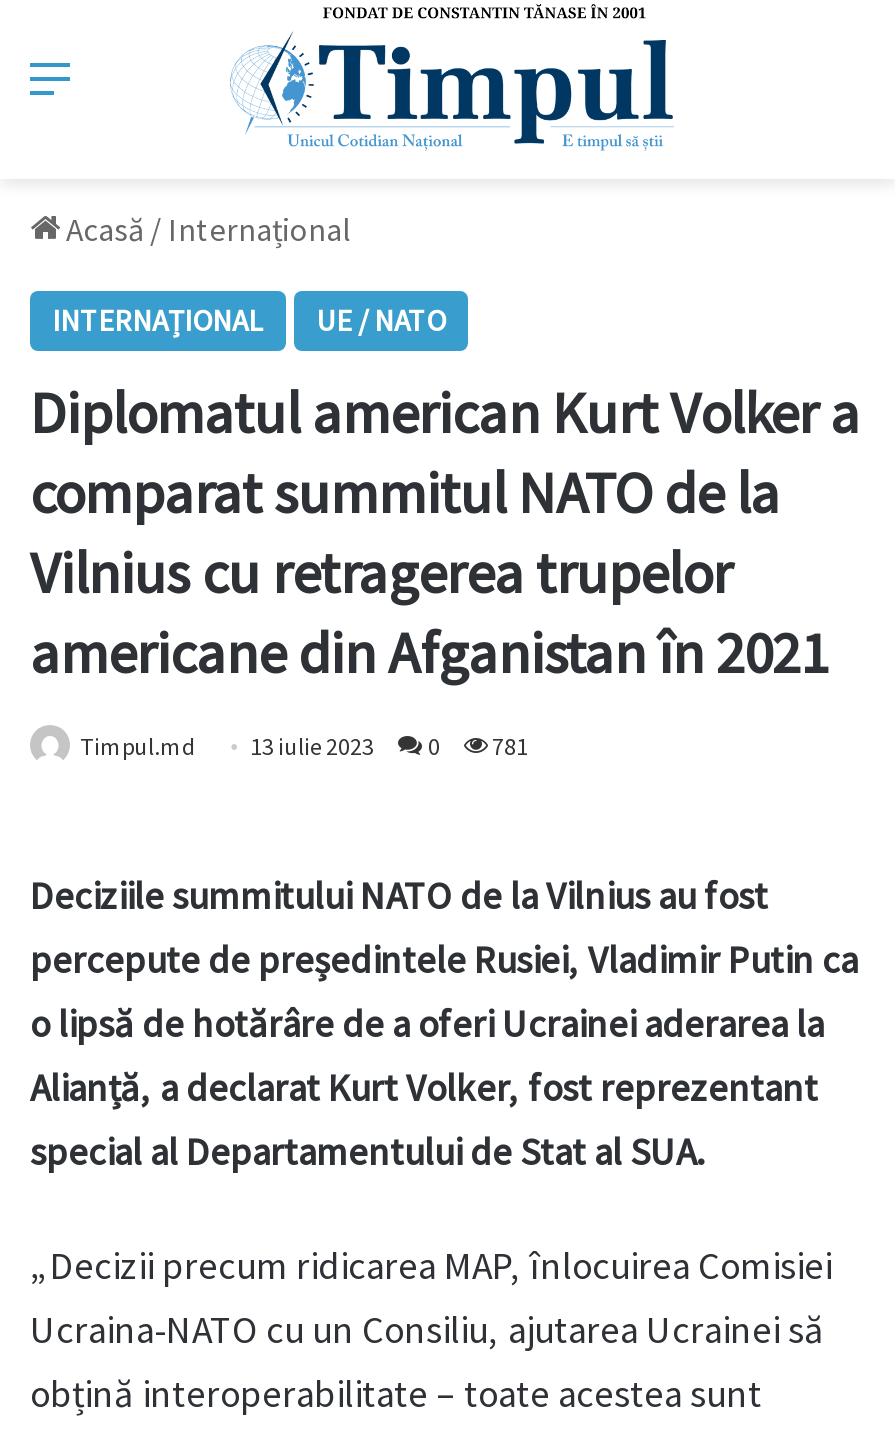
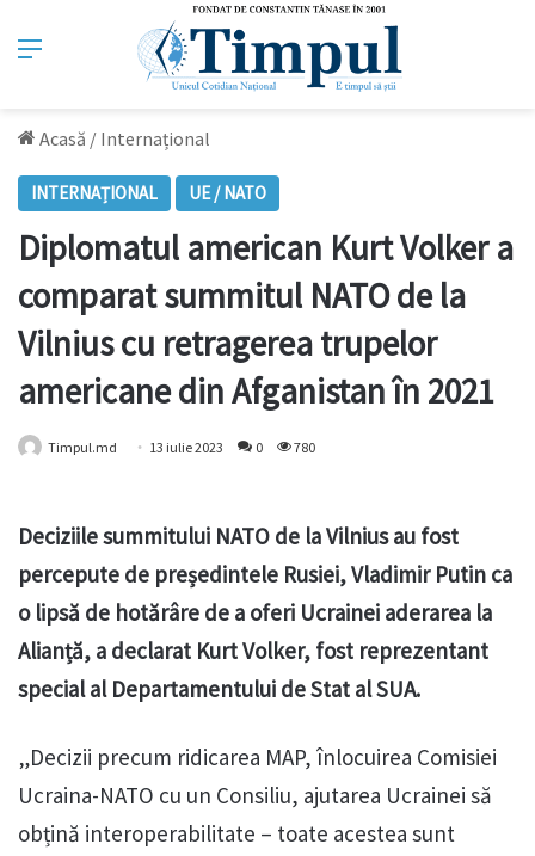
- Timpul.md 13 iulie 2023 0 781
+ Timpul.md 13 iulie 2023 0 780
